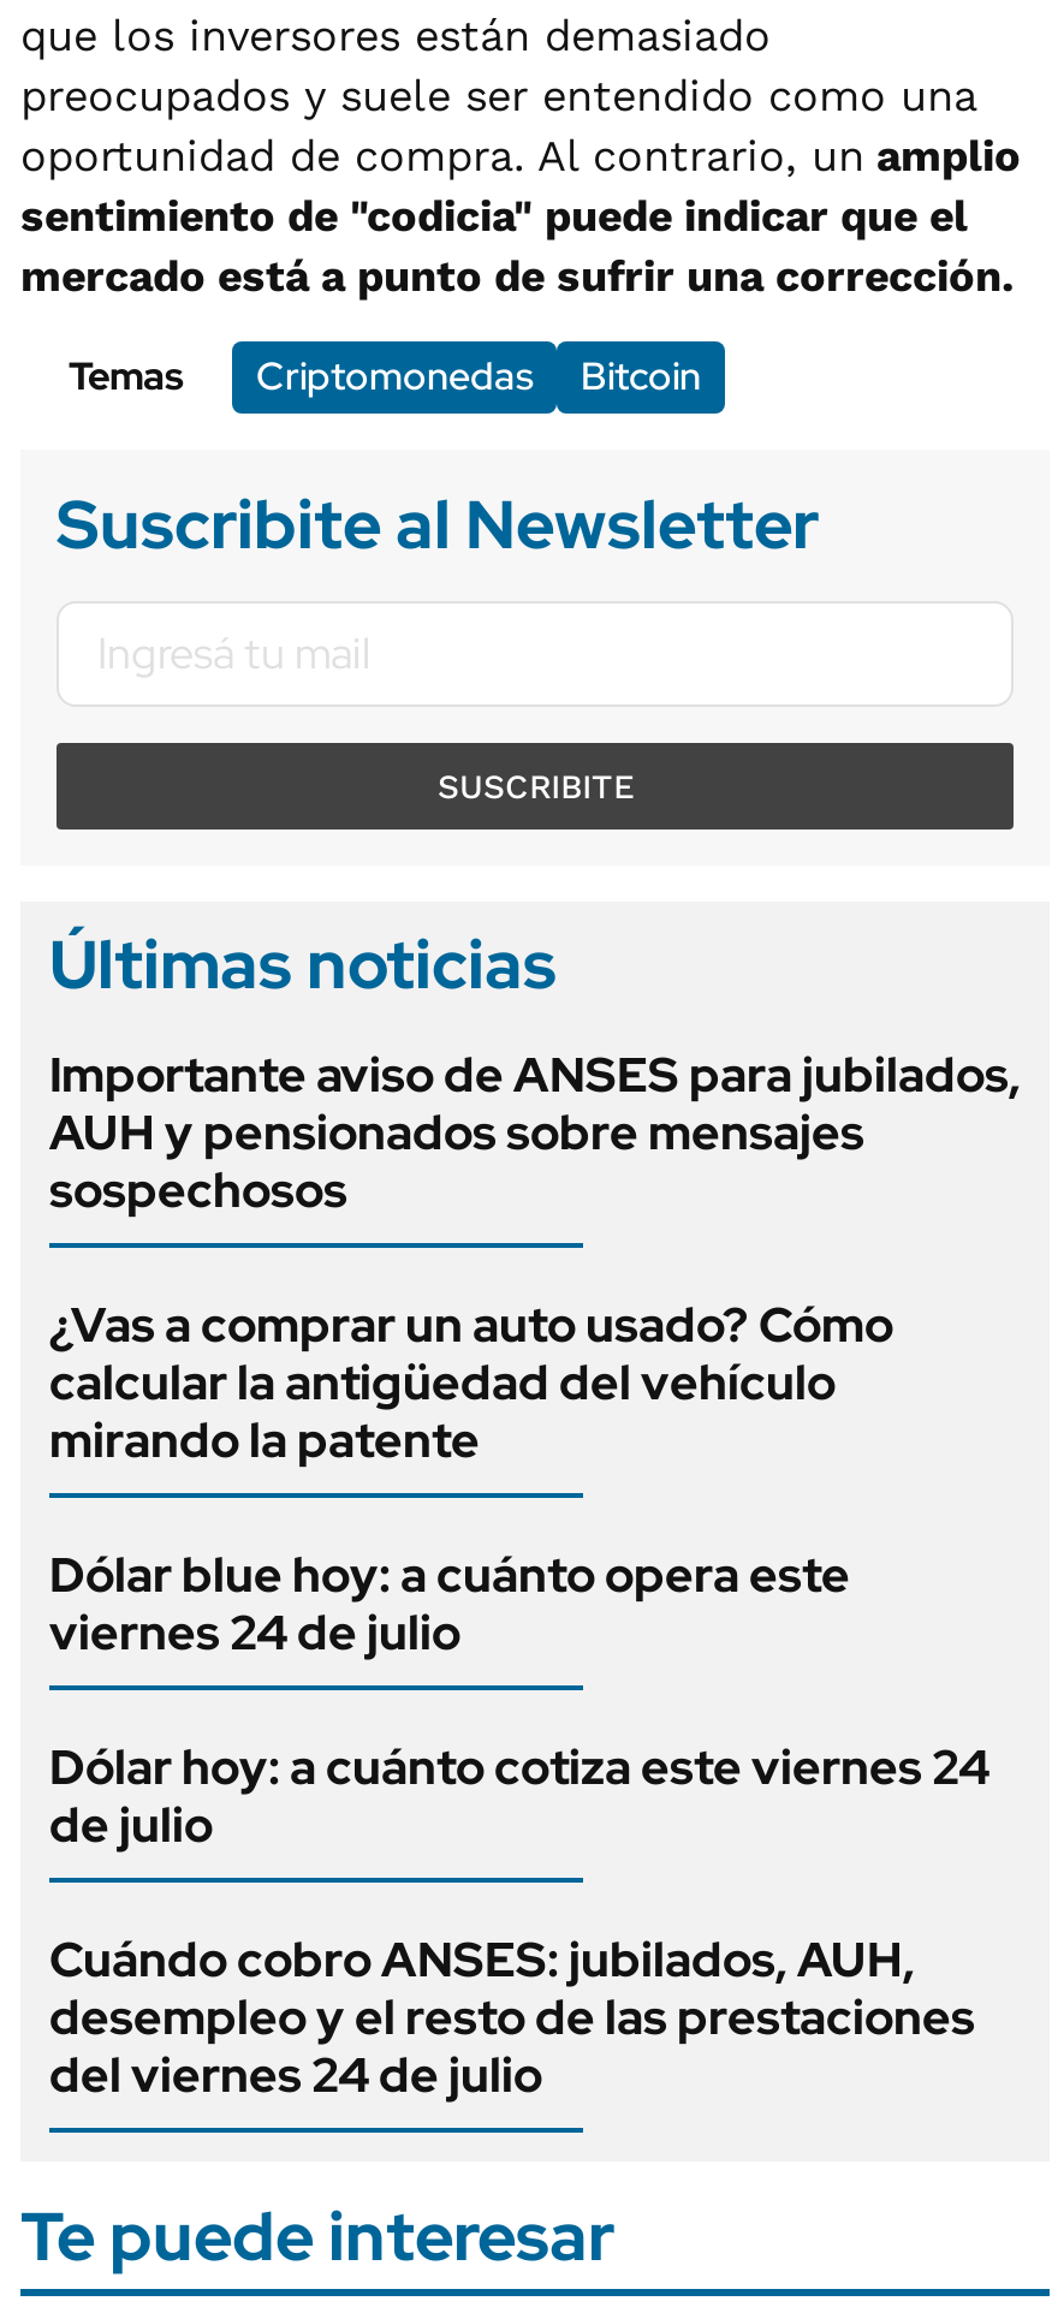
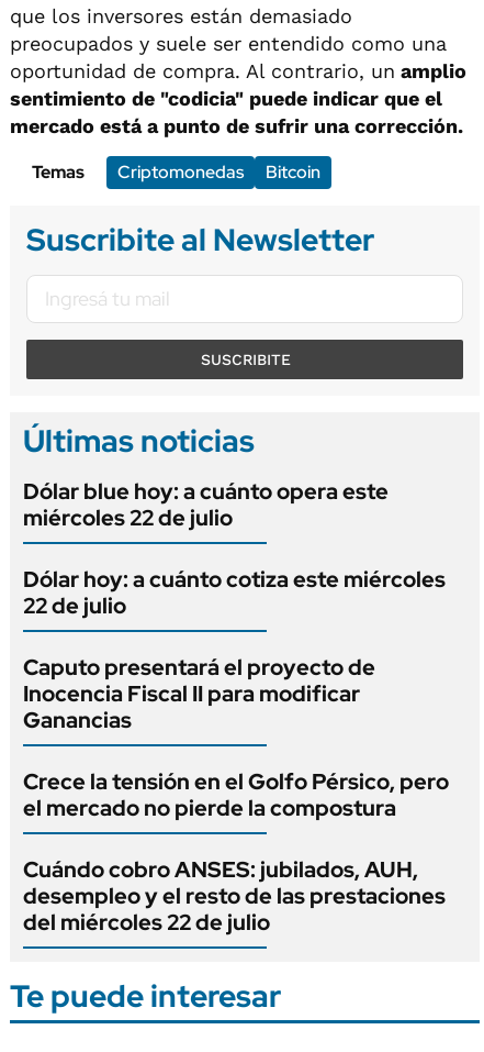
- Importante aviso de ANSES para jubilados,
- AUH y pensionados sobre mensajes
- sospechosos
- ¿Vas a comprar un auto usado? Cómo
- calcular la antigüedad del vehículo
- mirando la patente

moved up: Dólar blue hoy: a cuánto opera este

- viernes 24 de julio
- Dólar hoy: a cuánto cotiza este viernes 24
- de julio
+ miércoles 22 de julio
+ Dólar hoy: a cuánto cotiza este miércoles
+ 22 de julio
+ Caputo presentará el proyecto de
+ Inocencia Fiscal II para modificar
+ Ganancias
+ Crece la tensión en el Golfo Pérsico, pero
+ el mercado no pierde la compostura

- del viernes 24 de julio
+ del miércoles 22 de julio
